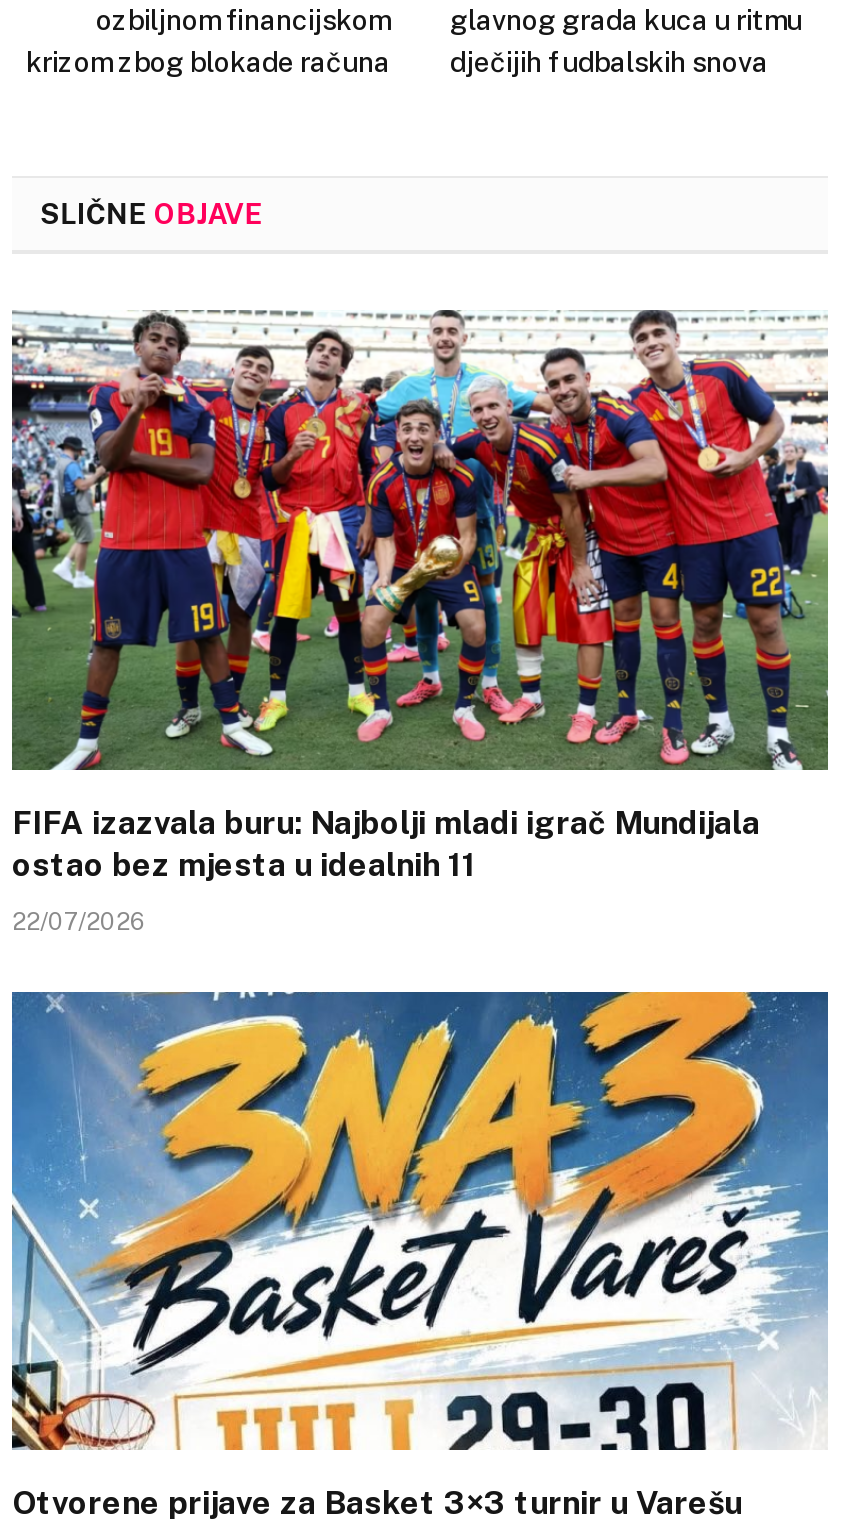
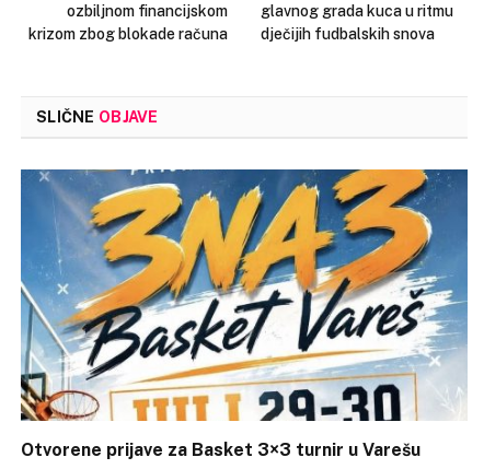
- [image]
- FIFA izazvala buru: Najbolji mladi igrač Mundijala
- ostao bez mjesta u idealnih 11
- 22/07/2026
